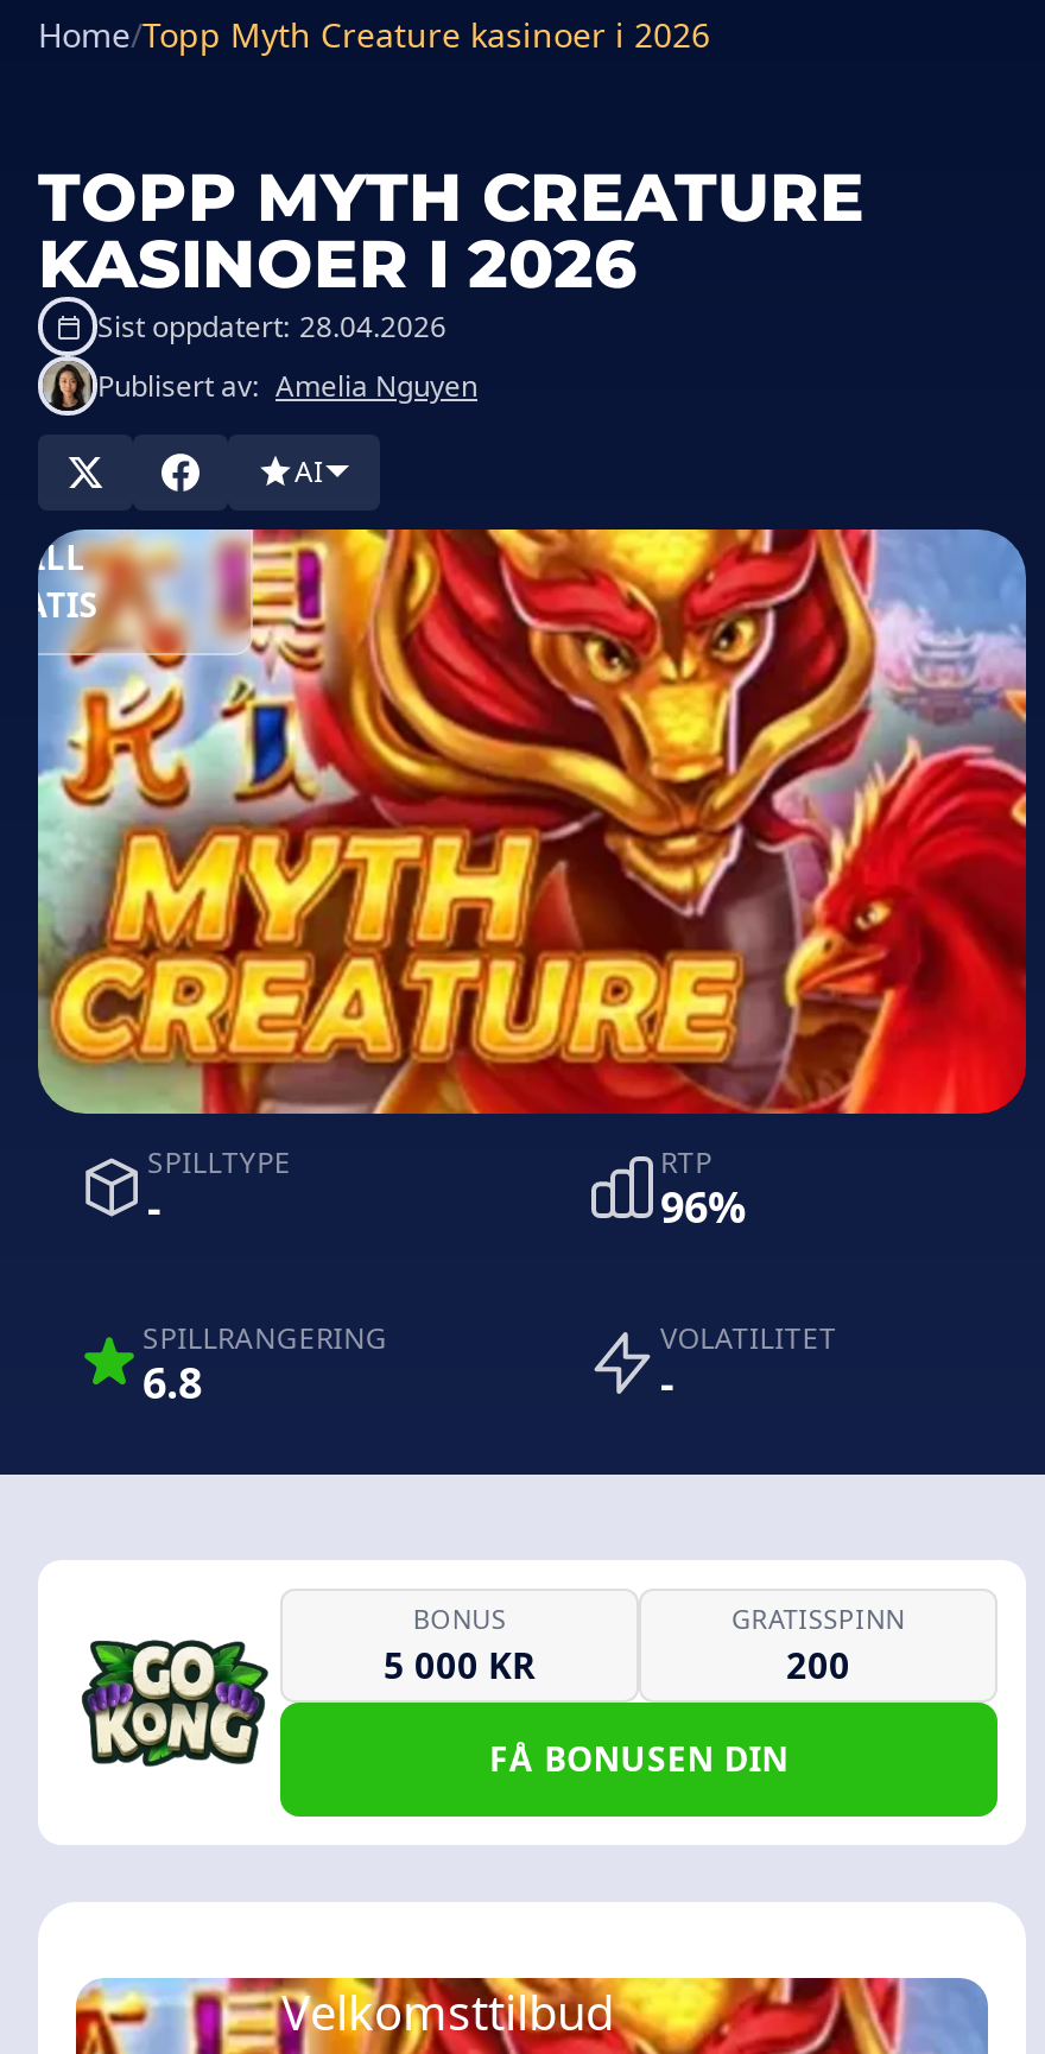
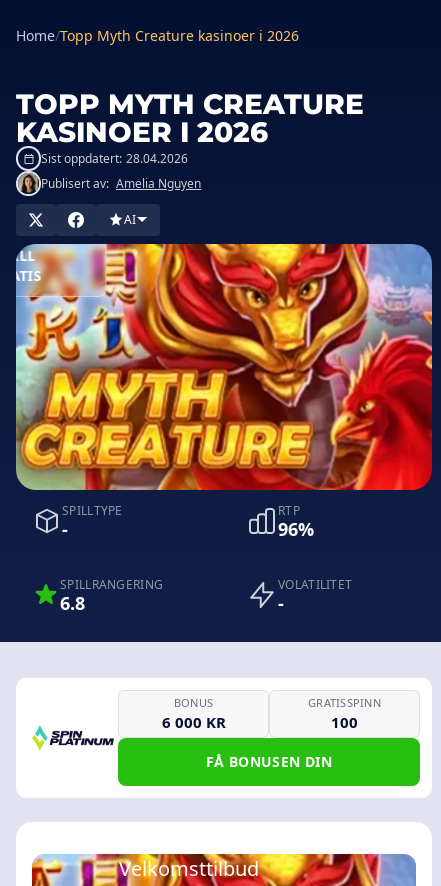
- [image]
+ [image]

- 5 000 KR
+ 6 000 KR

- 200
+ 100
